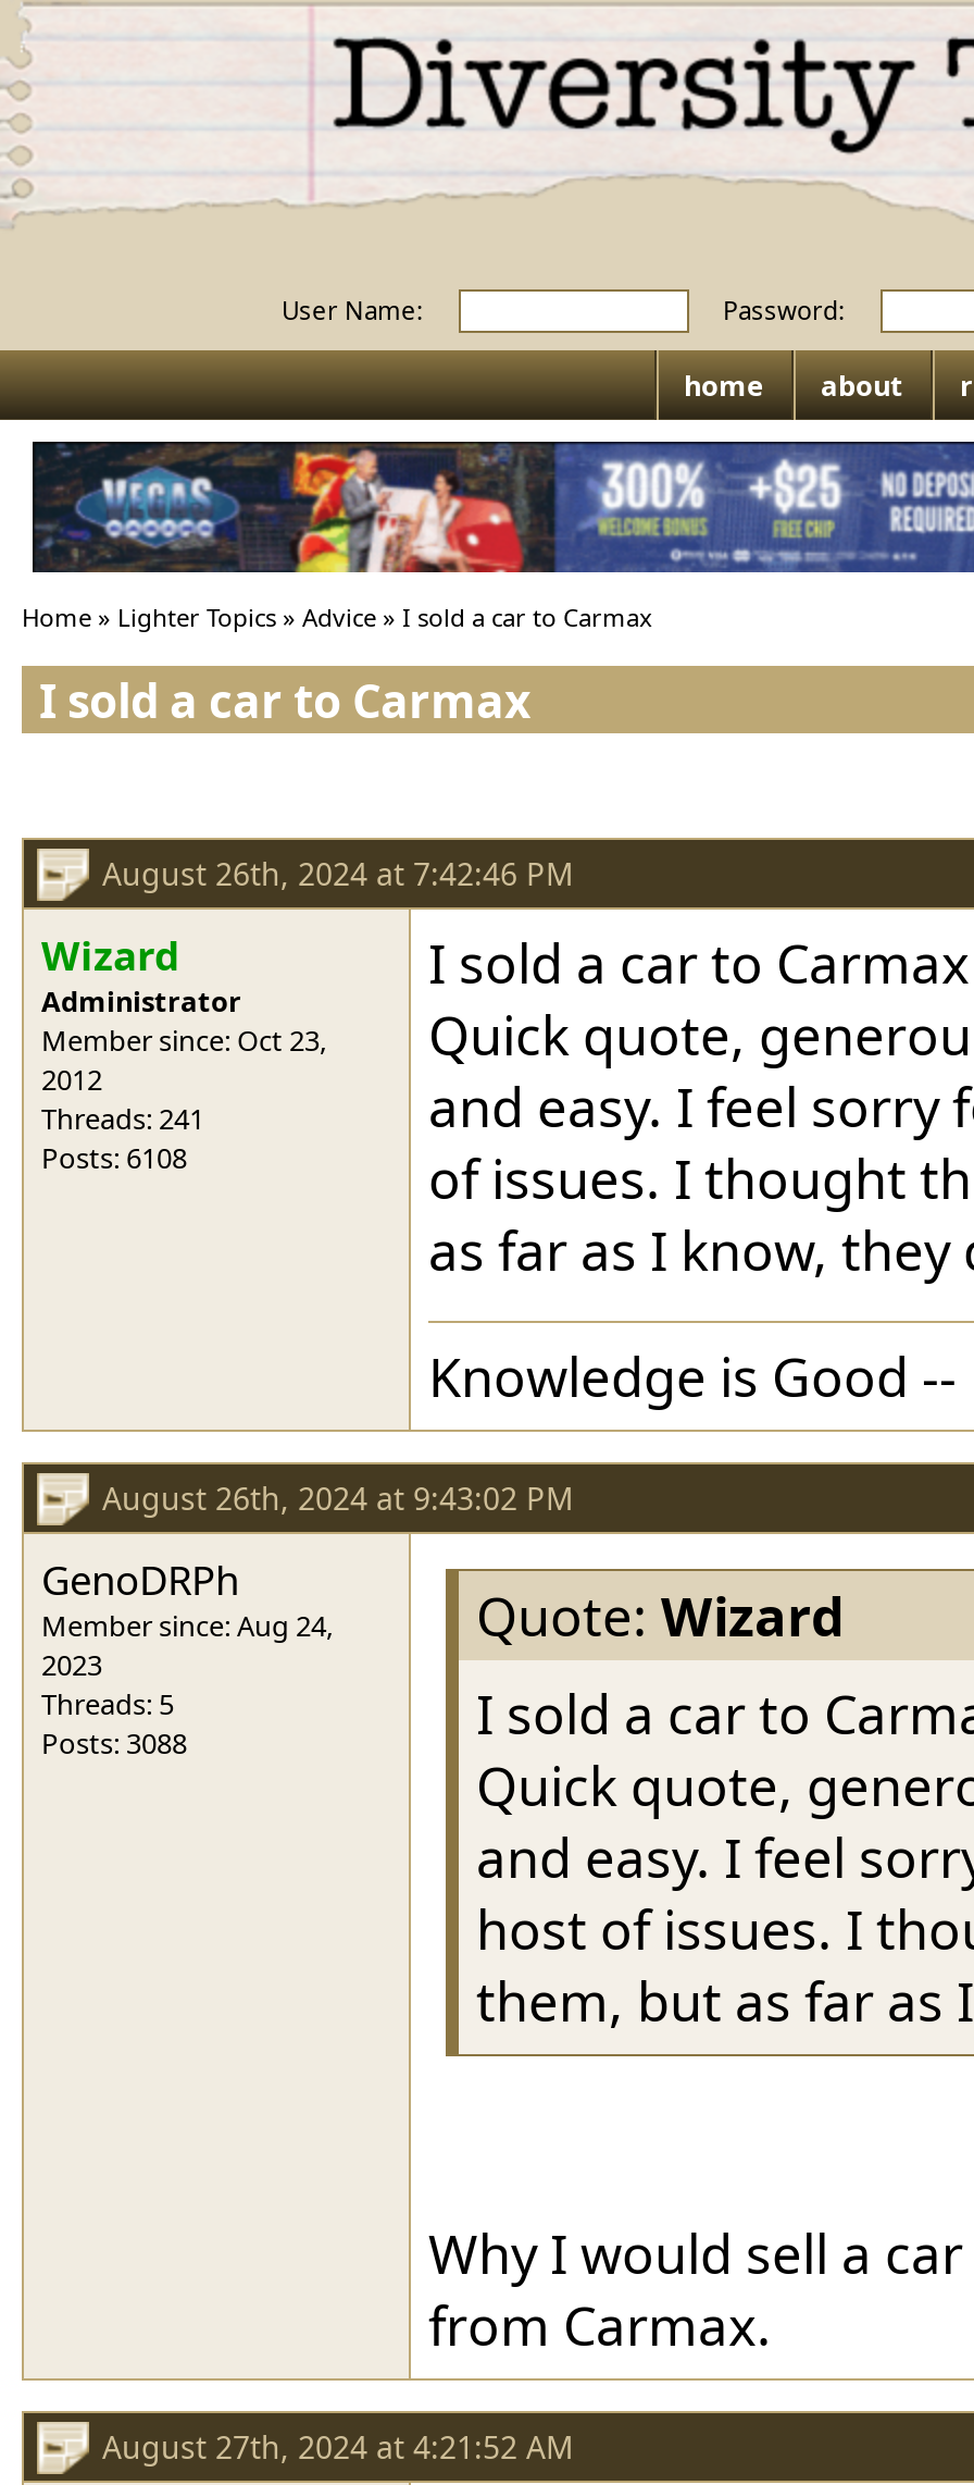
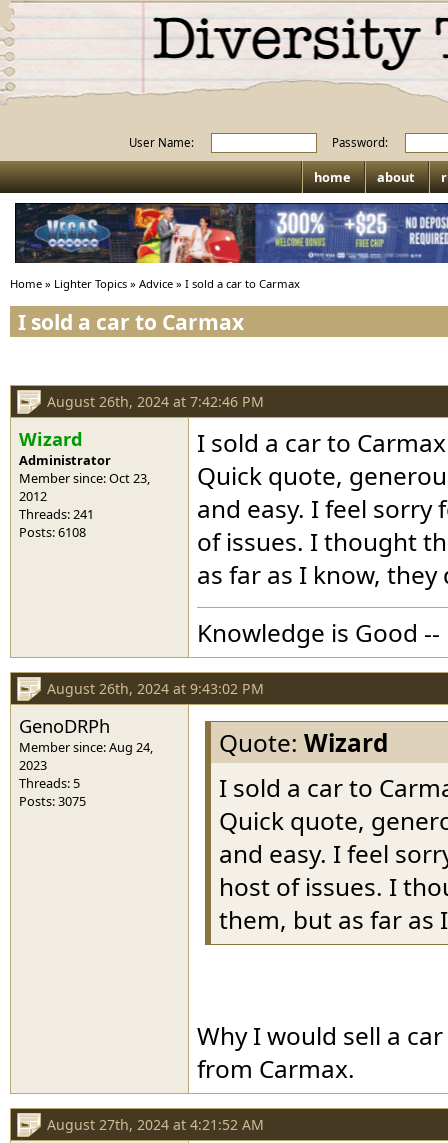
- Posts: 3088
+ Posts: 3075
